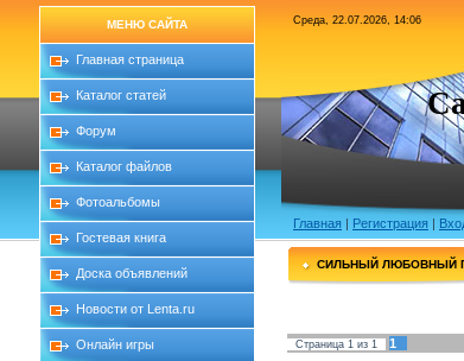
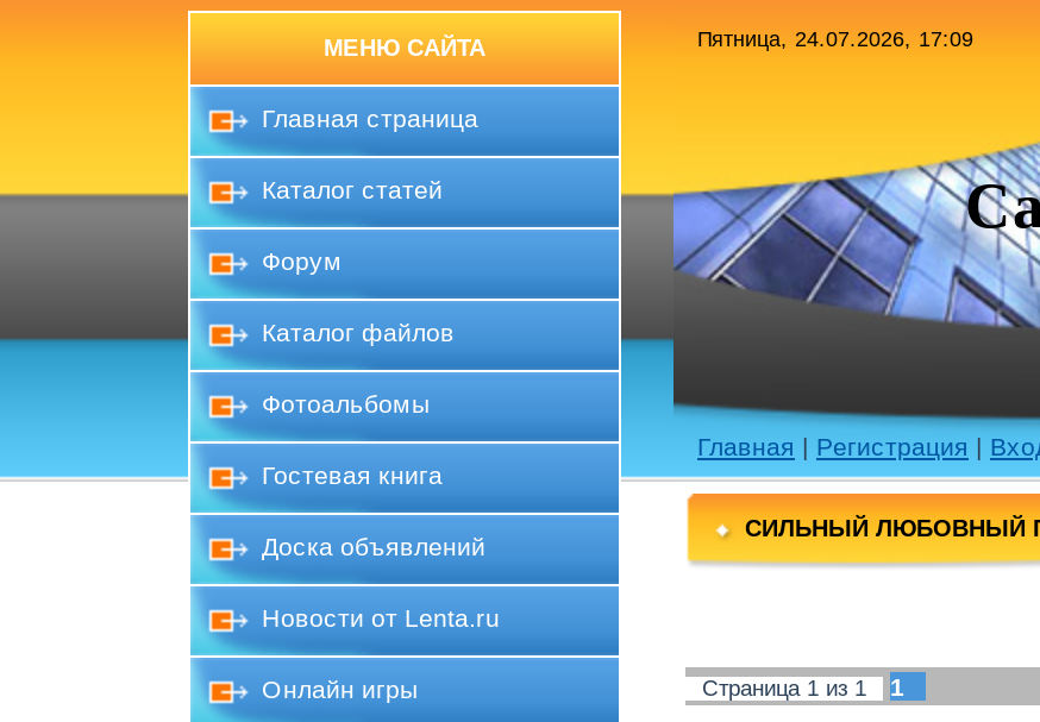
- Среда, 22.07.2026, 14:06
+ Пятница, 24.07.2026, 17:09
